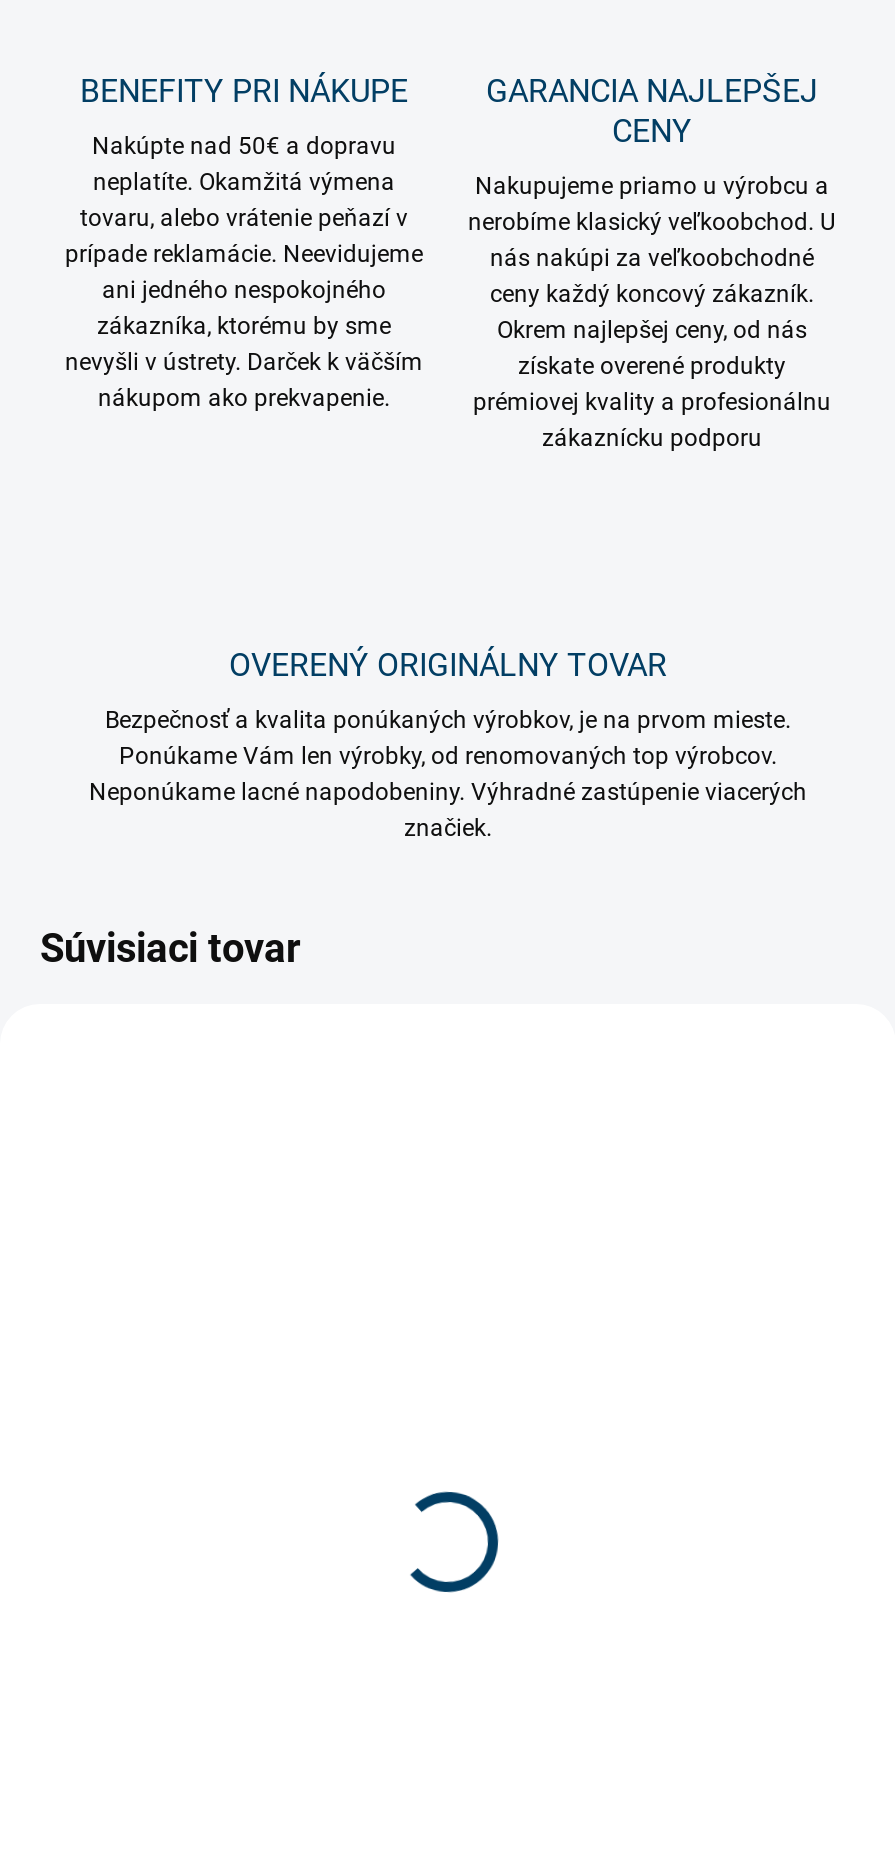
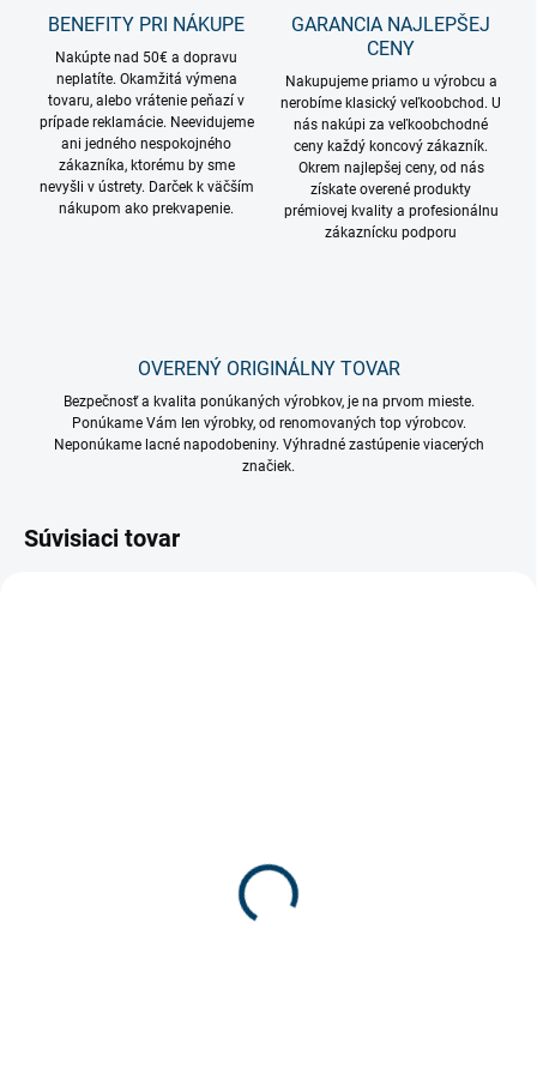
- [image]
+ [image]
